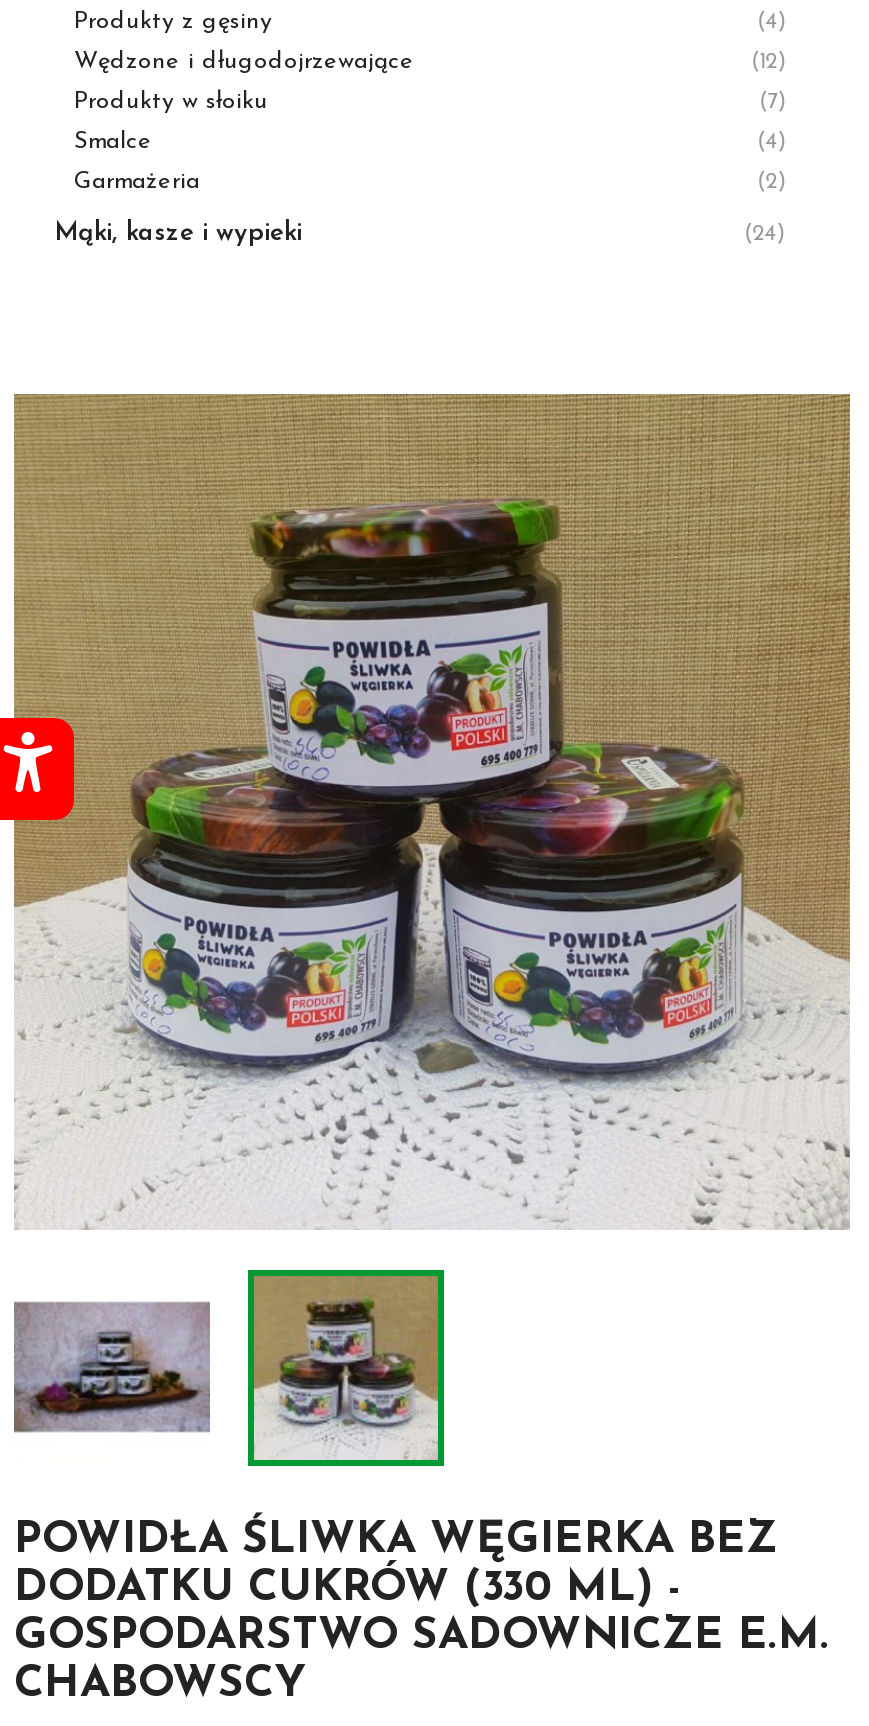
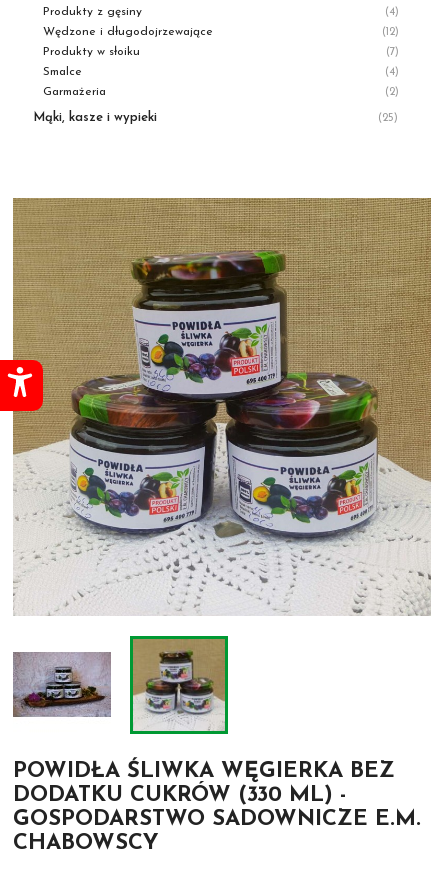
- (24)
+ (25)
